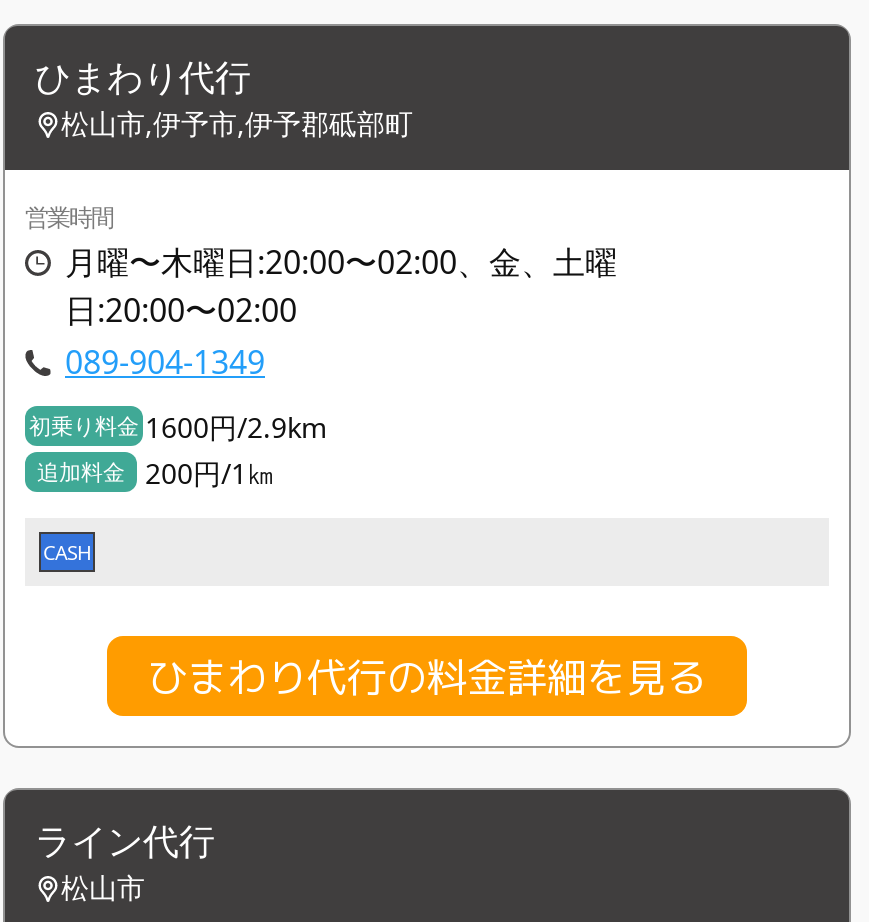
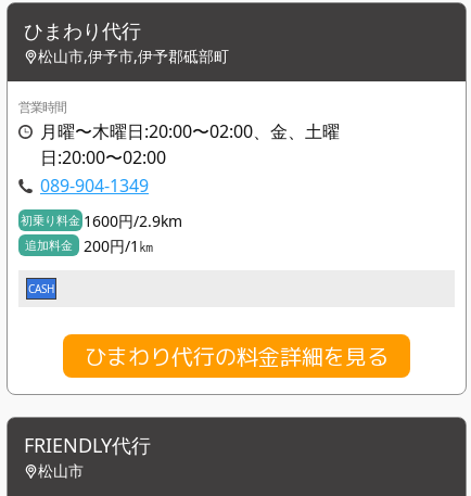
- ライン代行
+ FRIENDLY代行
